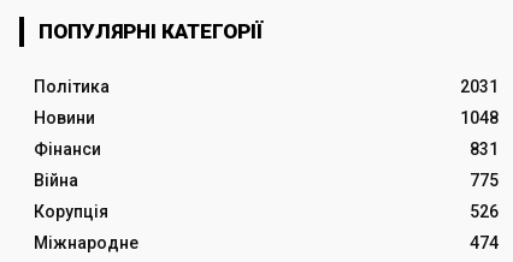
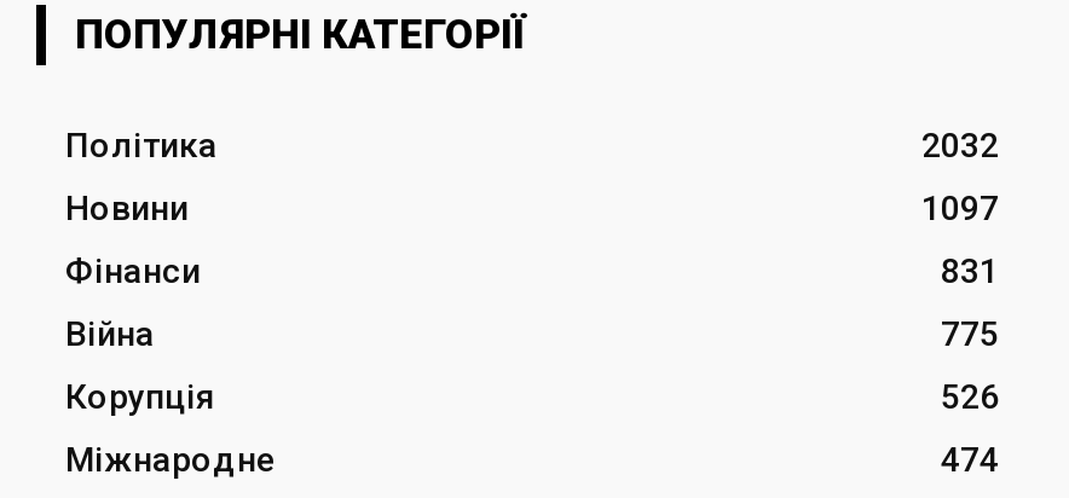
- 2031
+ 2032

- 1048
+ 1097
